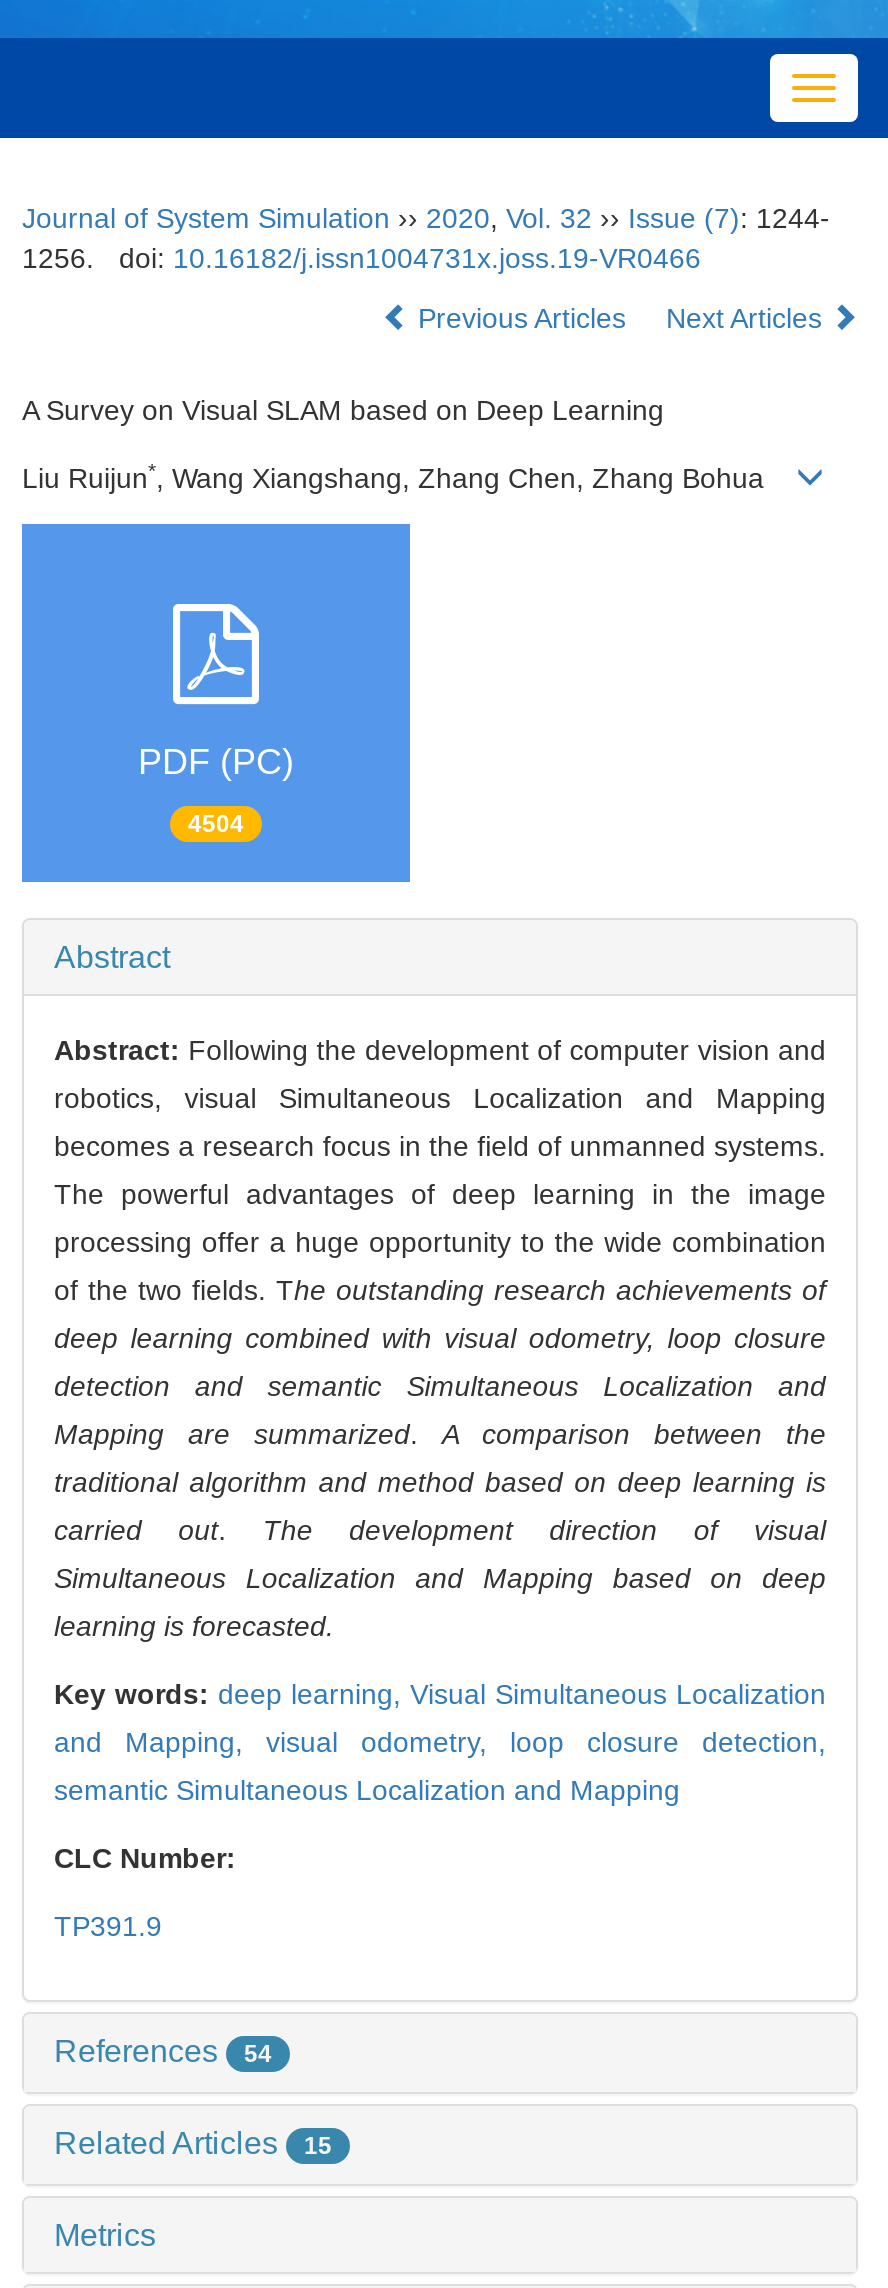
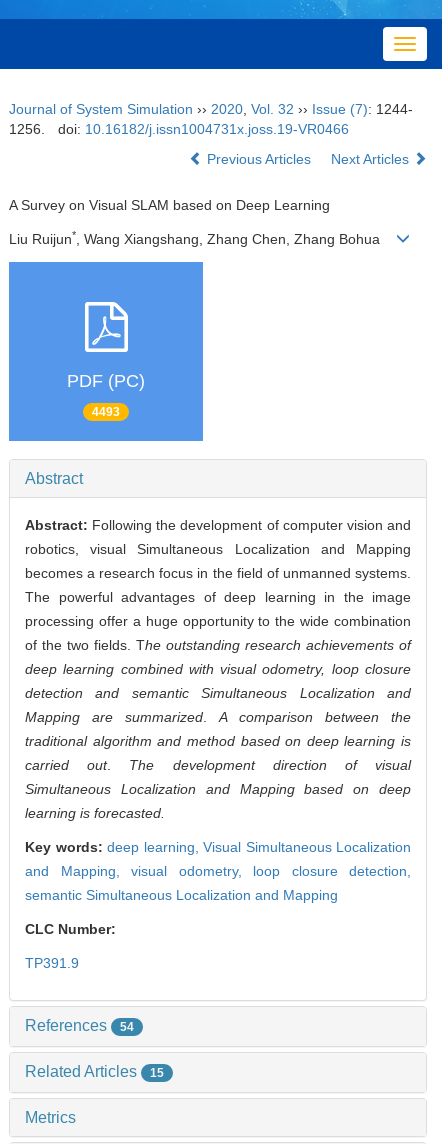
- 4504
+ 4493
